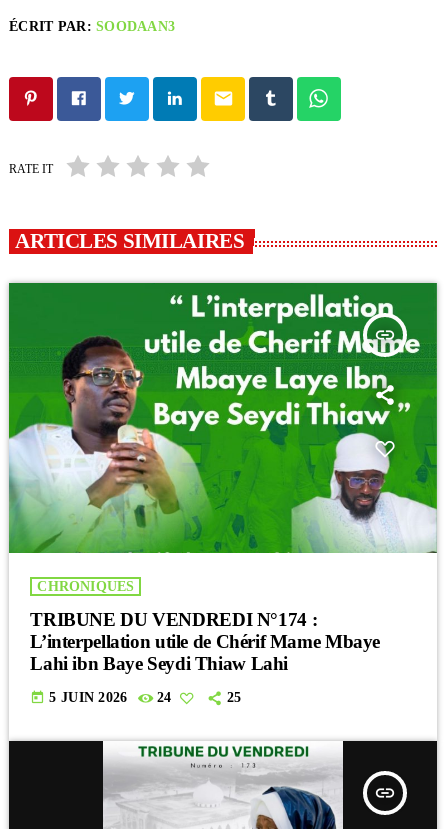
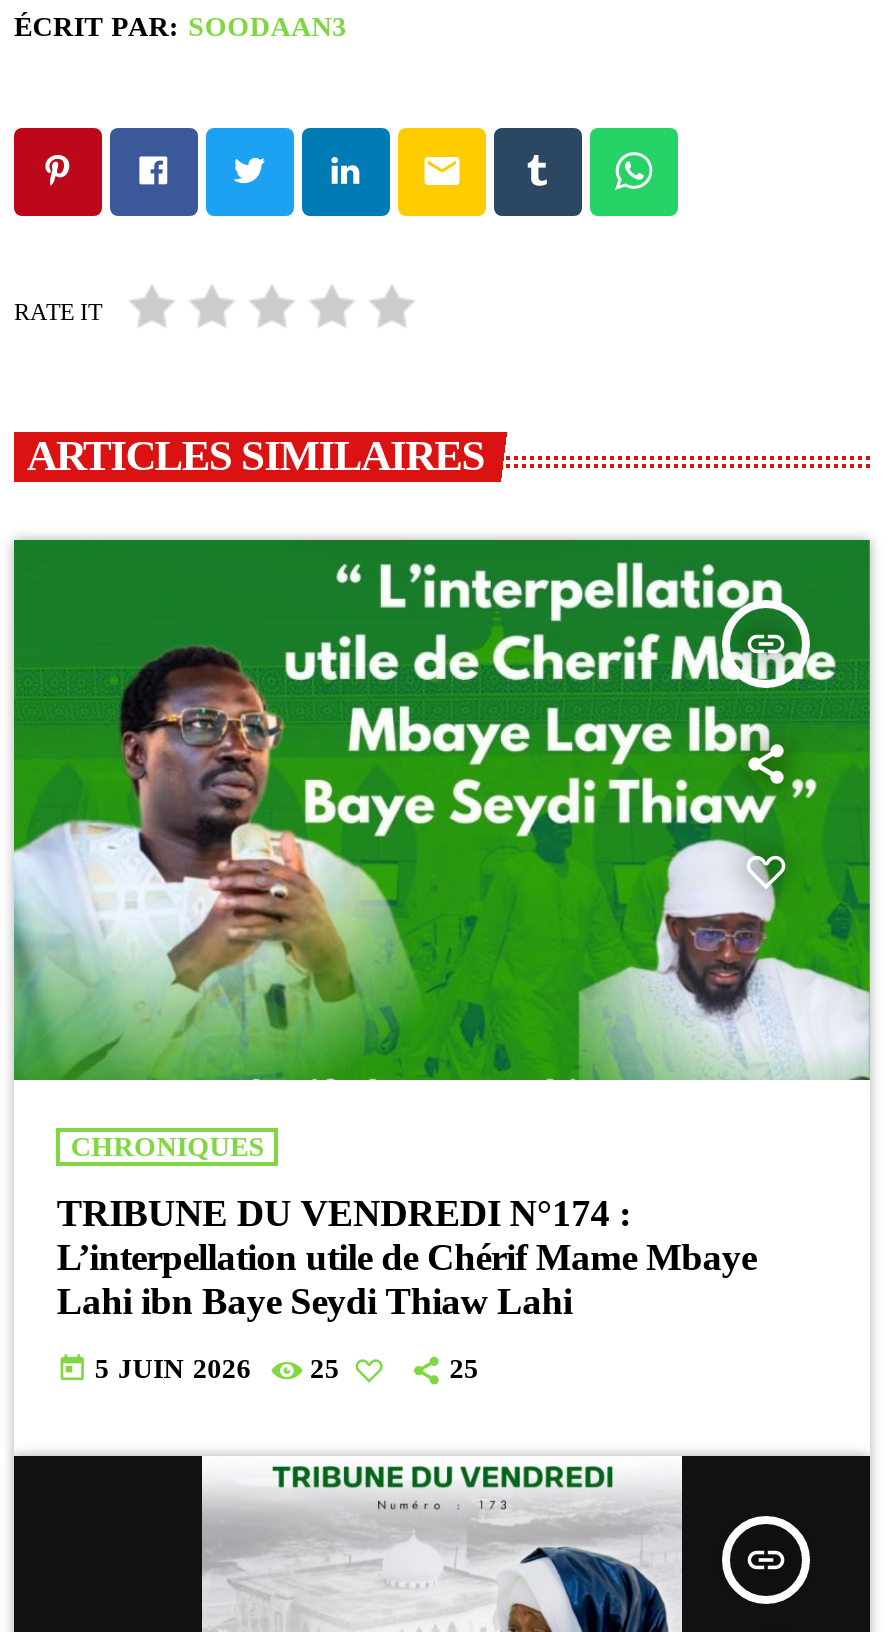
- 24
+ 25
